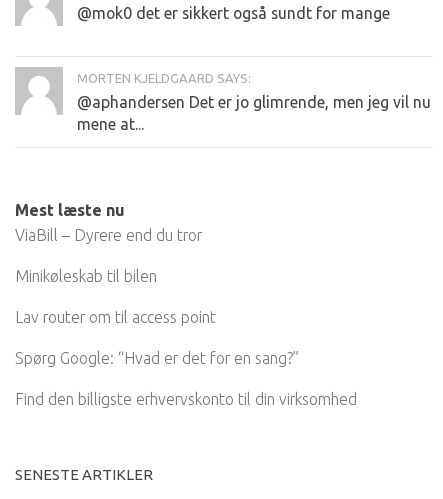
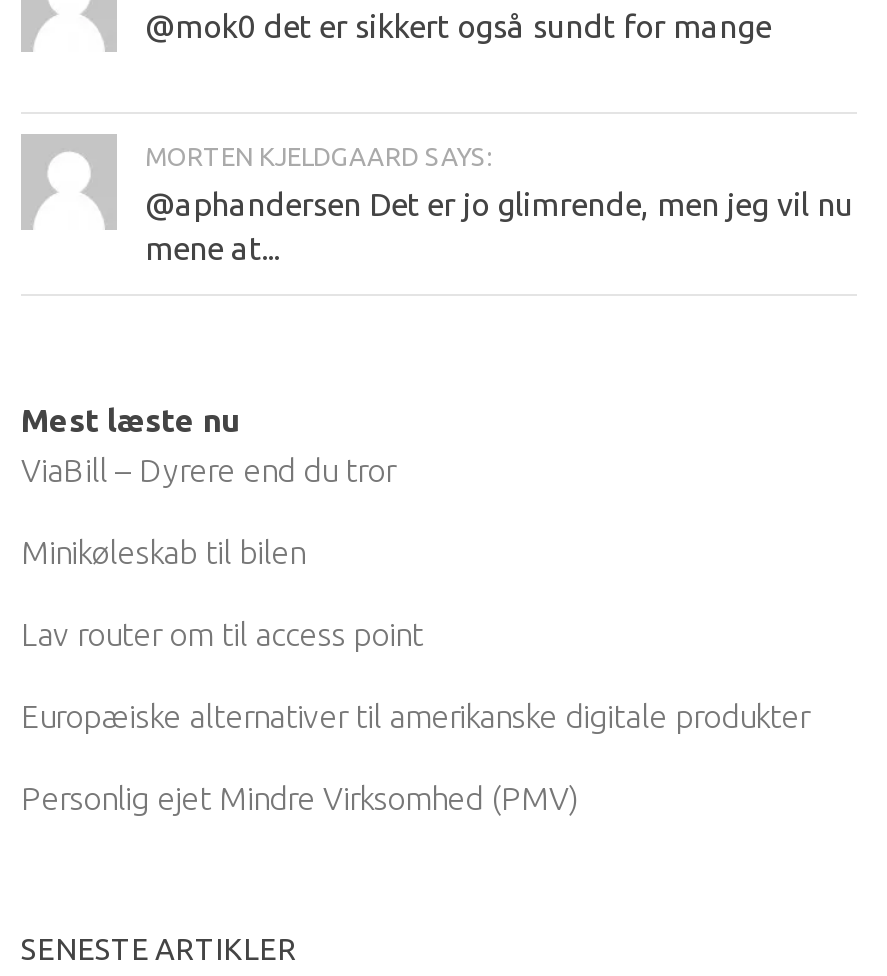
- Spørg Google: “Hvad er det for en sang?”
+ Europæiske alternativer til amerikanske digitale produkter

- Find den billigste erhvervskonto til din virksomhed
+ Personlig ejet Mindre Virksomhed (PMV)
